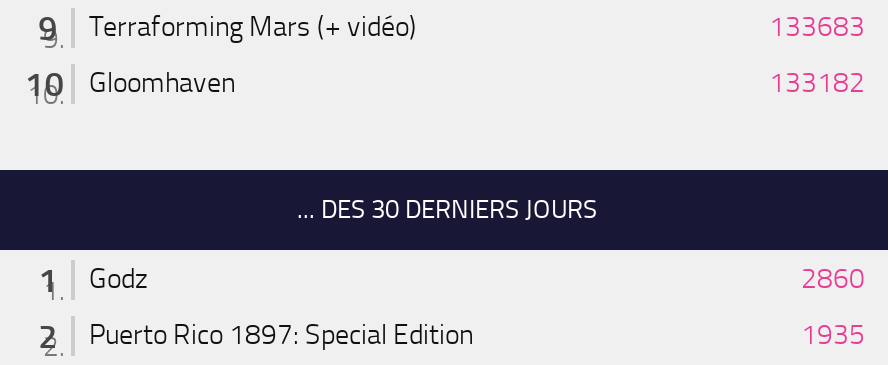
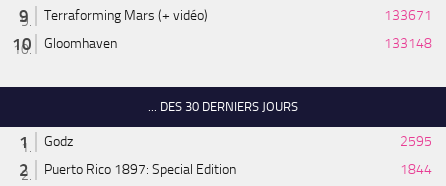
- 133683
+ 133671

- 133182
+ 133148

- 2860
+ 2595

- 1935
+ 1844
